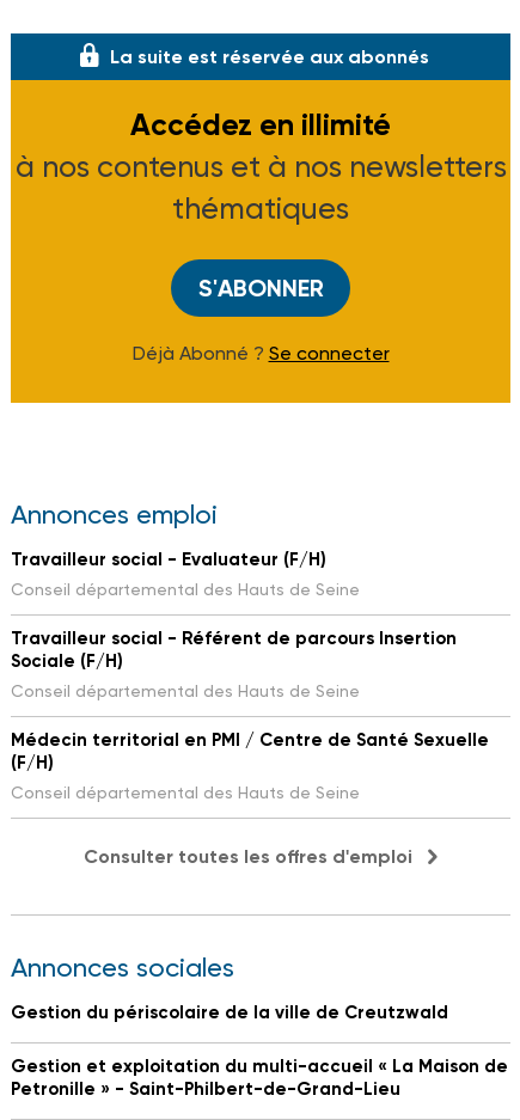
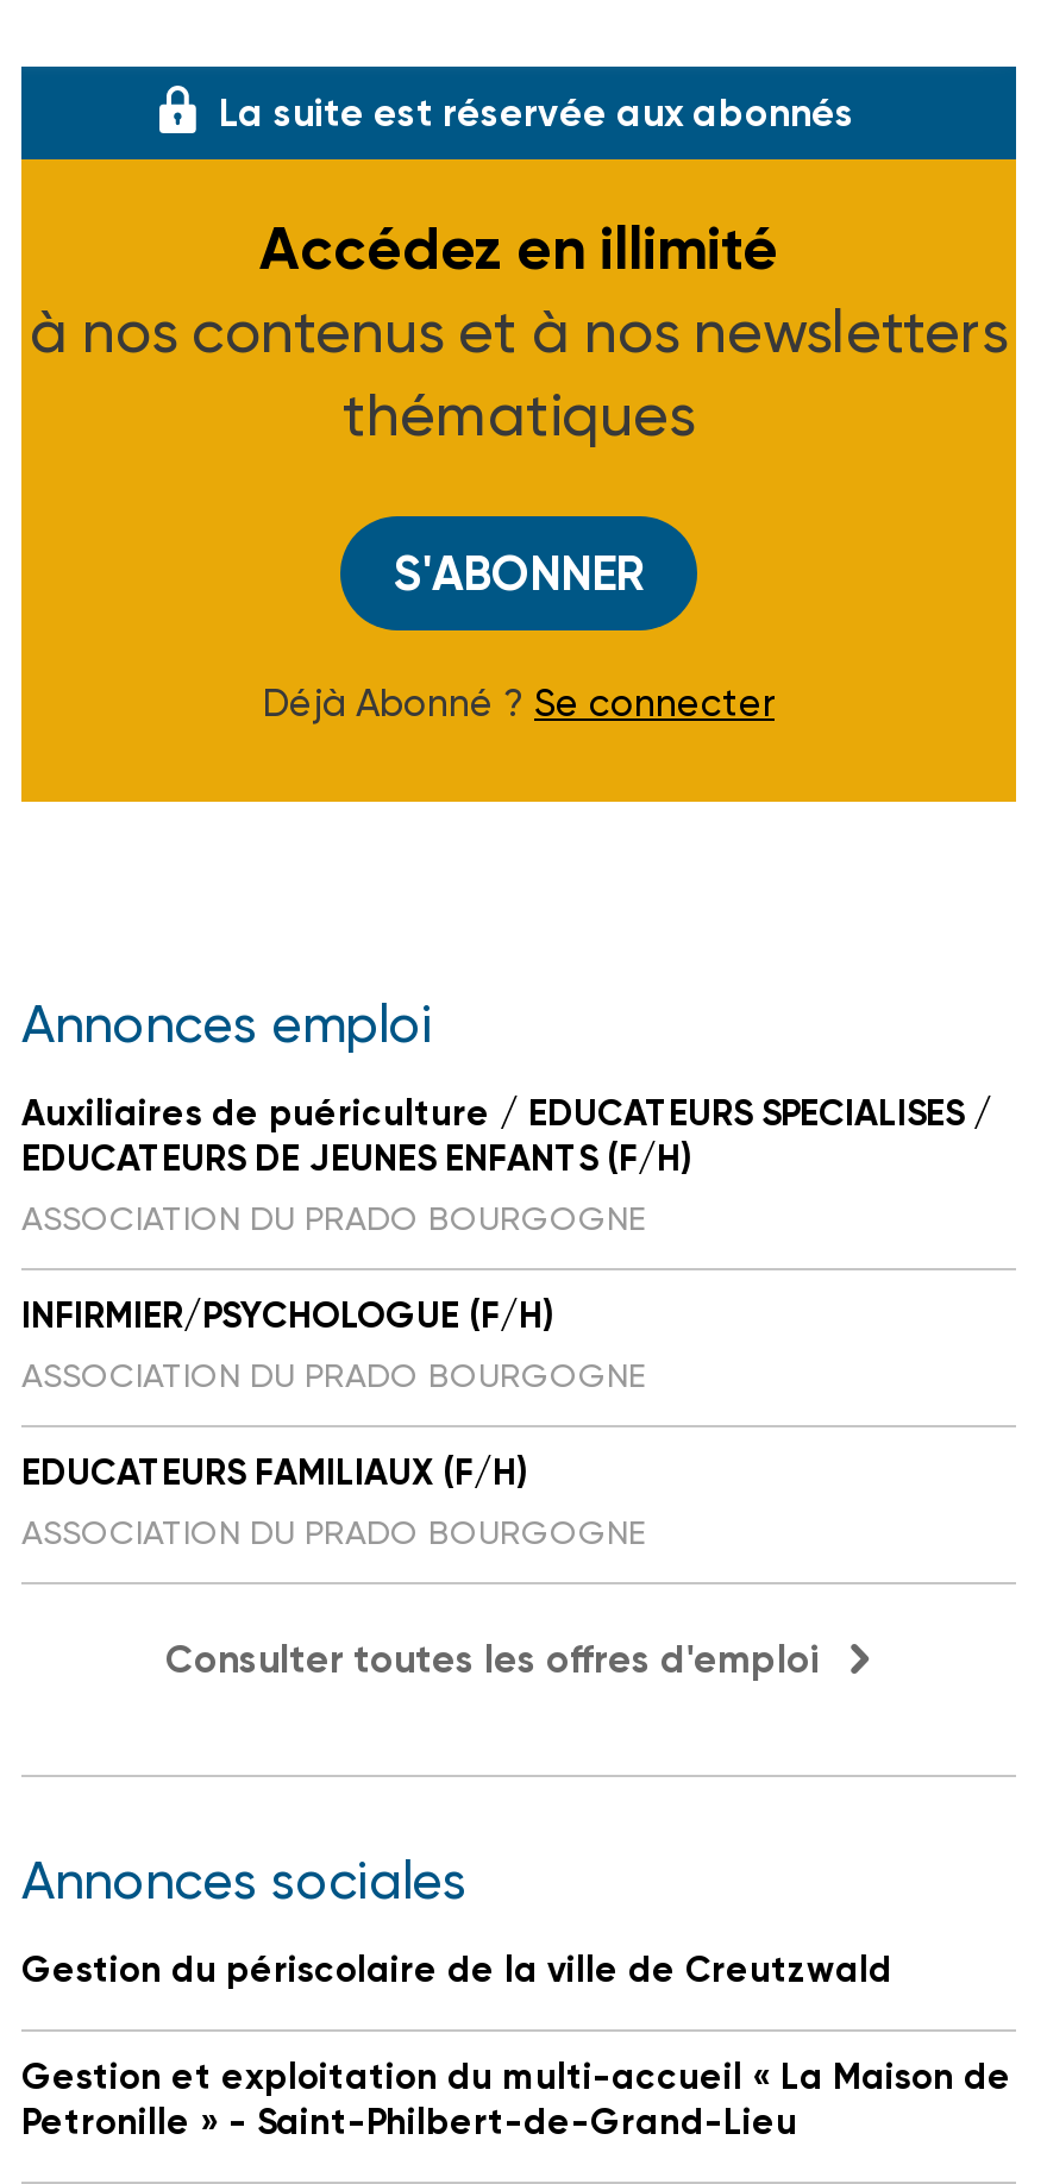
- Travailleur social - Evaluateur (F/H)
- Conseil départemental des Hauts de Seine
+ Auxiliaires de puériculture / EDUCATEURS SPECIALISES /
+ EDUCATEURS DE JEUNES ENFANTS (F/H)
+ ASSOCIATION DU PRADO BOURGOGNE

- Travailleur social - Référent de parcours Insertion
- Sociale (F/H)
- Conseil départemental des Hauts de Seine
+ INFIRMIER/PSYCHOLOGUE (F/H)
+ ASSOCIATION DU PRADO BOURGOGNE

- Médecin territorial en PMI / Centre de Santé Sexuelle
- (F/H)
- Conseil départemental des Hauts de Seine
+ EDUCATEURS FAMILIAUX (F/H)
+ ASSOCIATION DU PRADO BOURGOGNE
